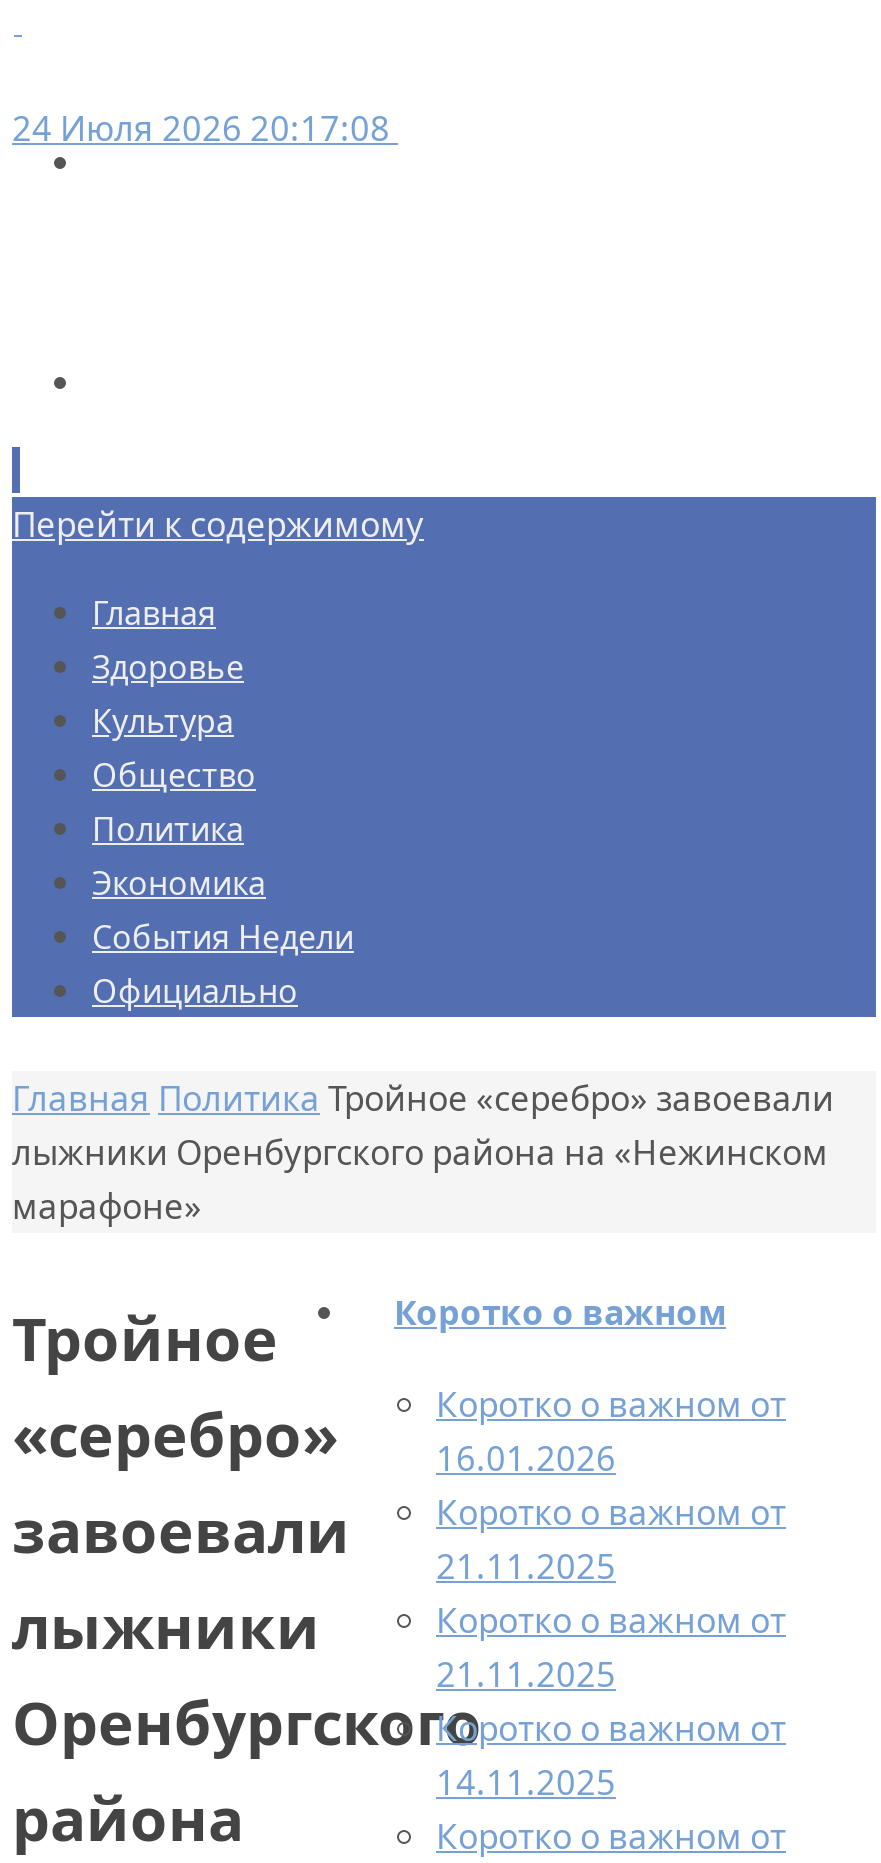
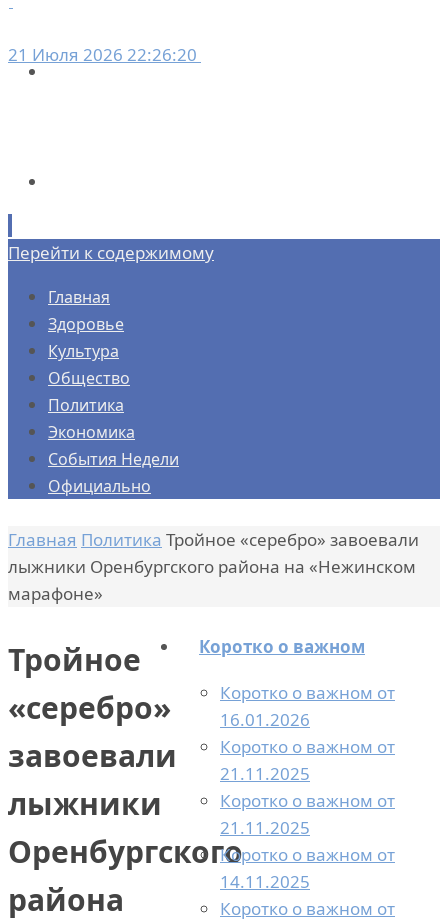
- 24 Июля 2026 20:17:08
+ 21 Июля 2026 22:26:20
